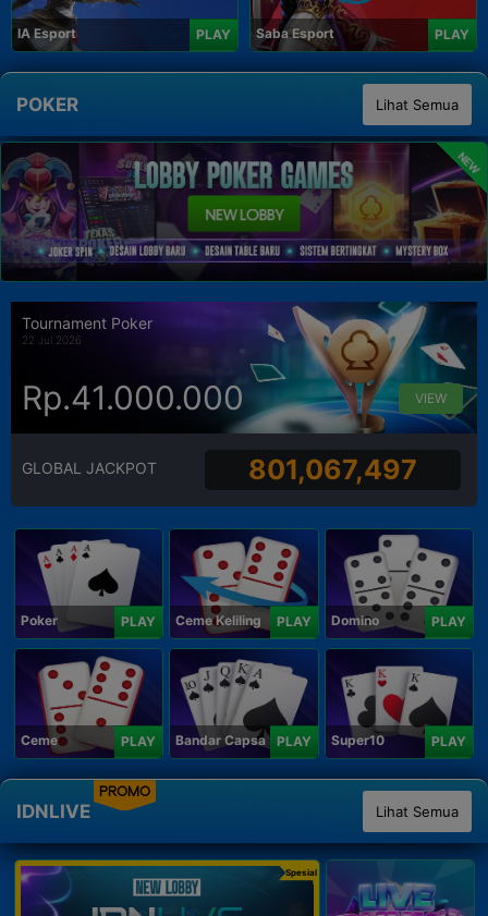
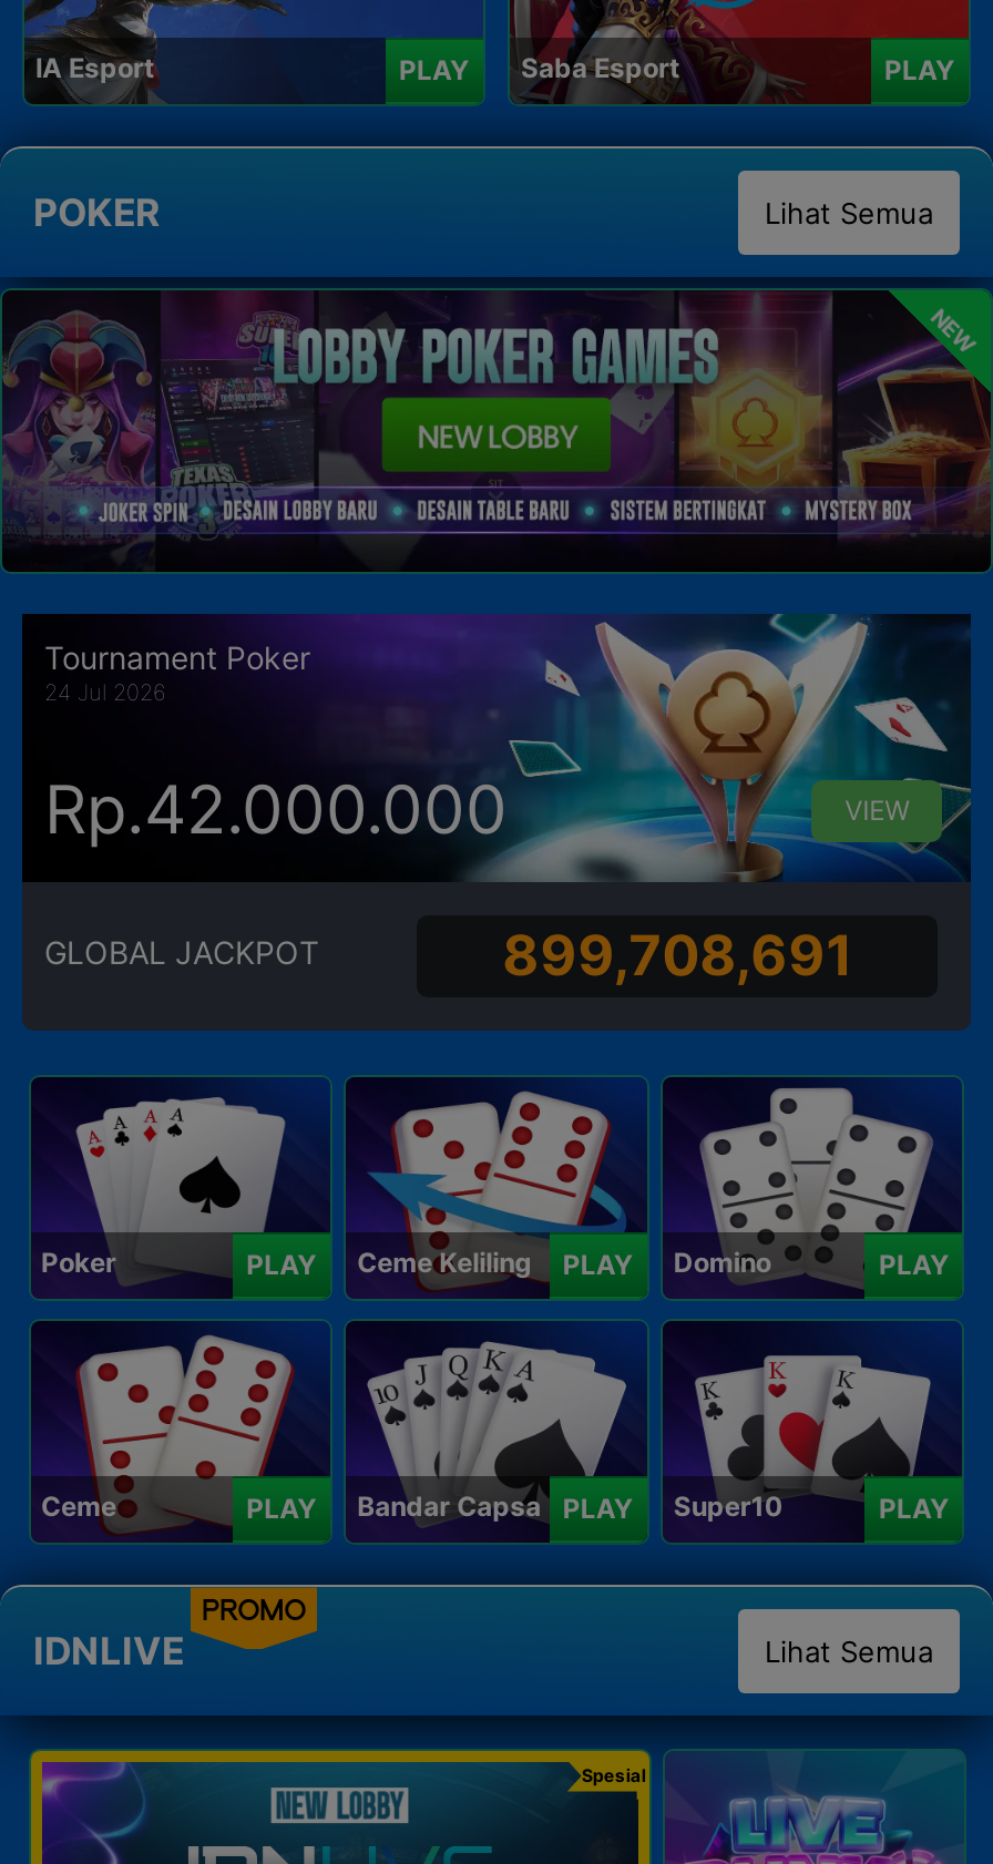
- 22 Jul 2026
+ 24 Jul 2026

- Rp.41.000.000
+ Rp.42.000.000

- 801,067,497
+ 899,708,691
